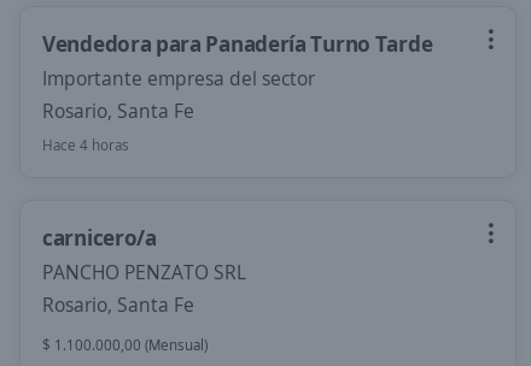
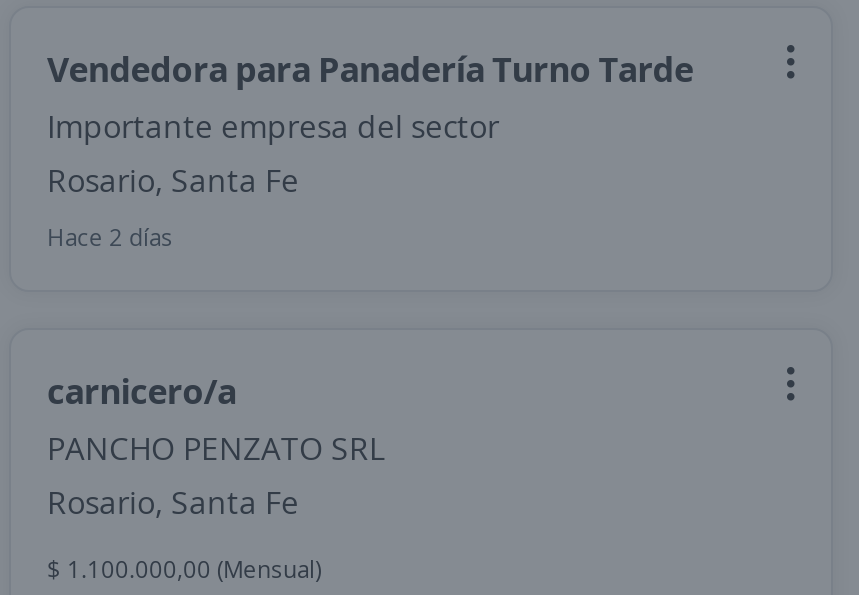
- Hace 4 horas
+ Hace 2 días
